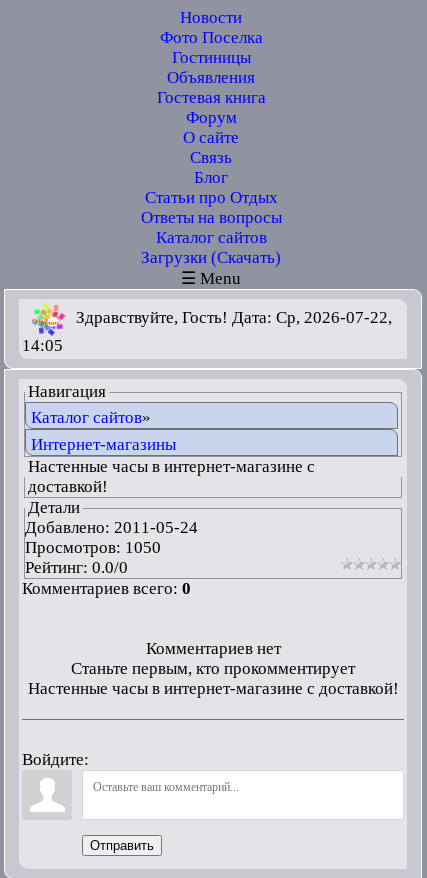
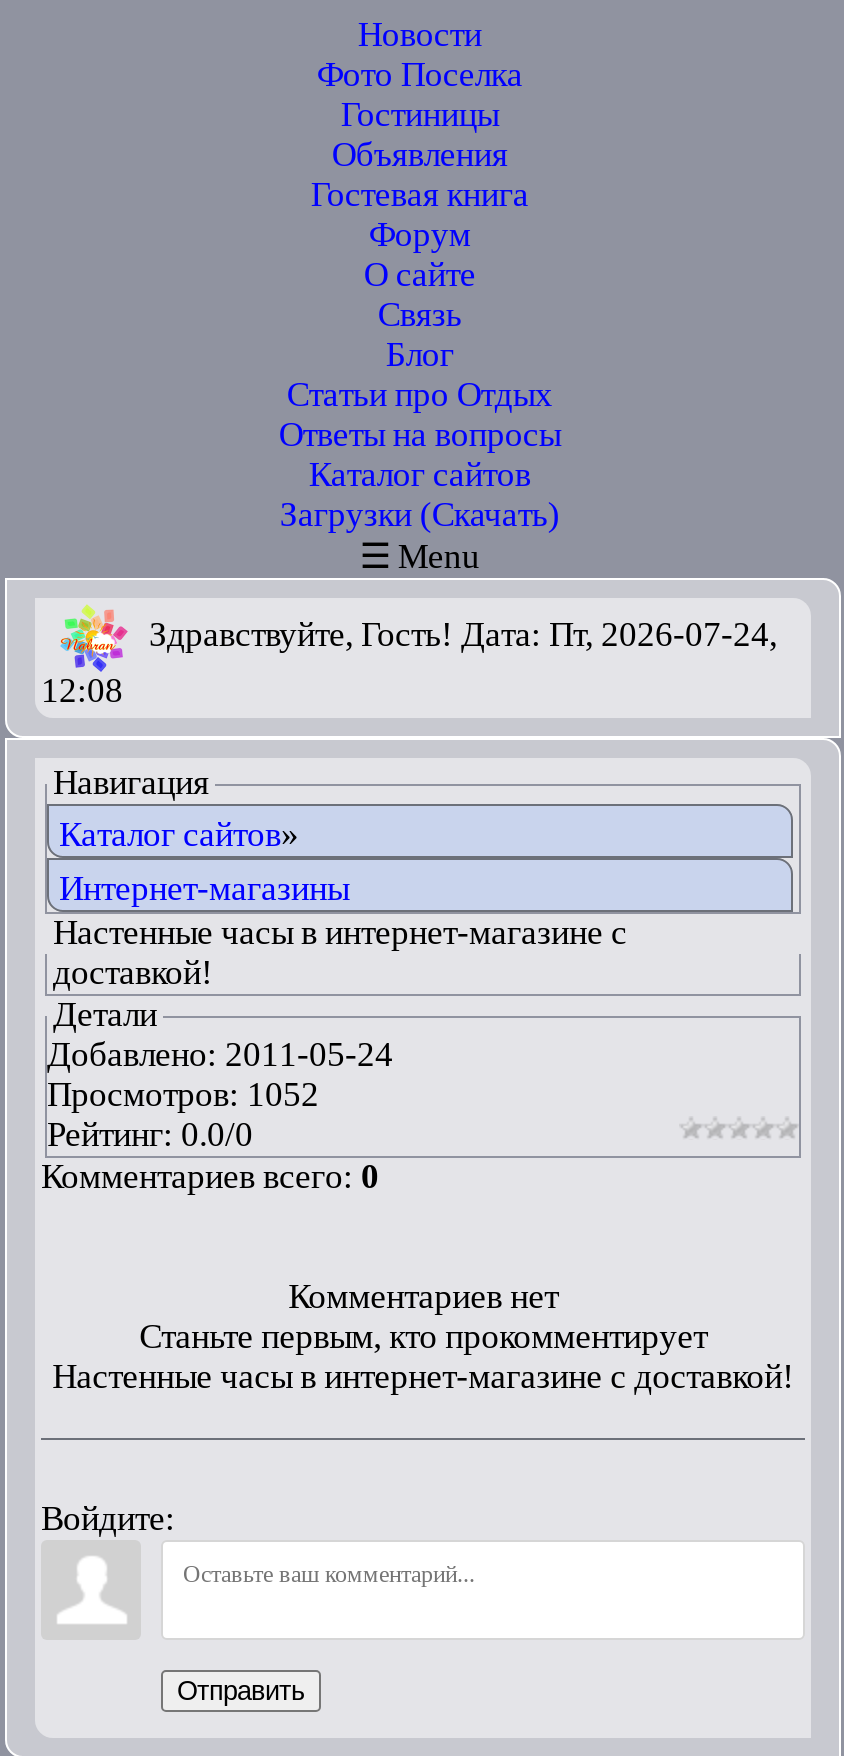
- Здравствуйте, Гость! Дата: Ср, 2026-07-22,
+ Здравствуйте, Гость! Дата: Пт, 2026-07-24,

- 14:05
+ 12:08

- Просмотров: 1050
+ Просмотров: 1052
